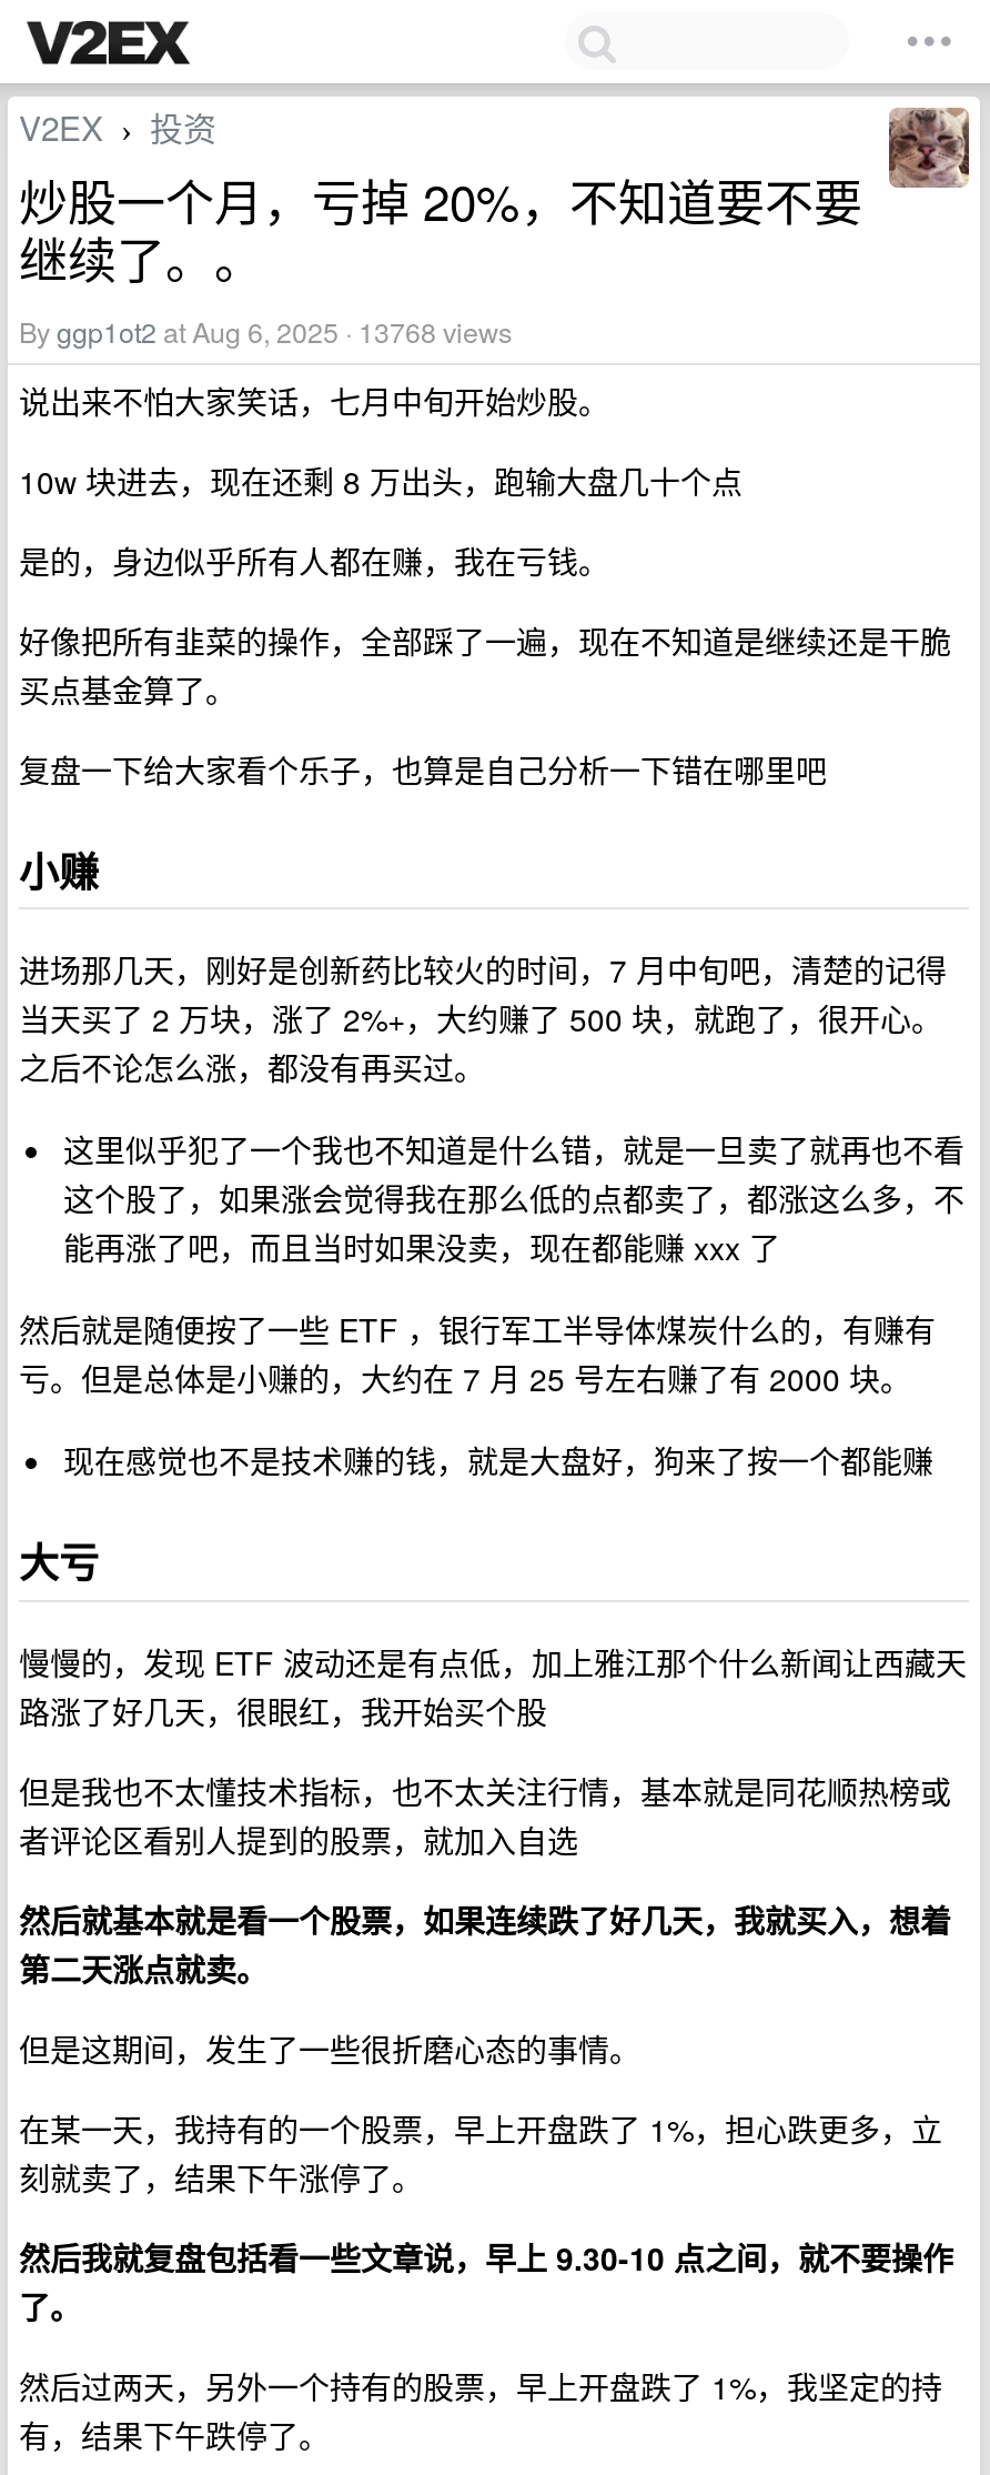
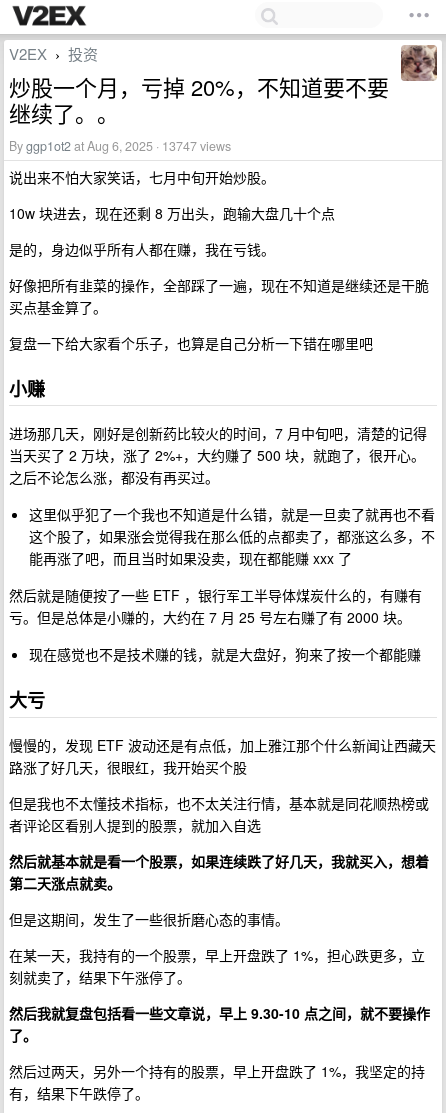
- By ggp1ot2 at Aug 6, 2025 · 13768 views
+ By ggp1ot2 at Aug 6, 2025 · 13747 views
